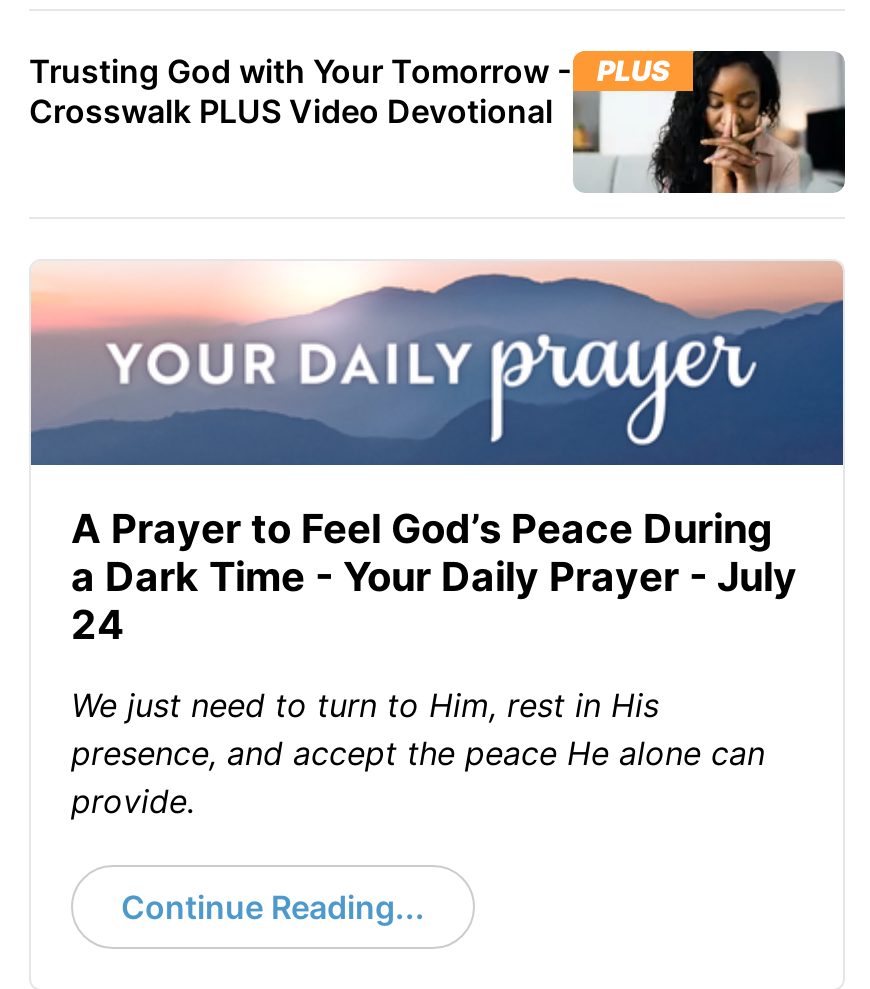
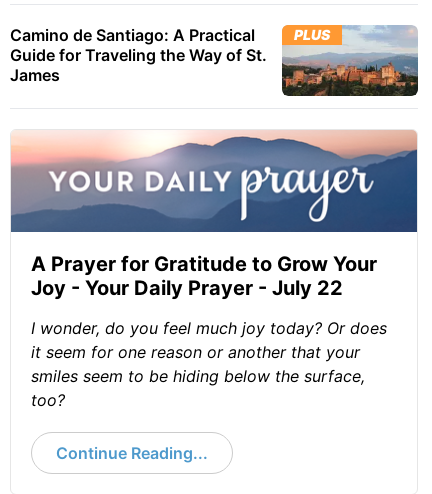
- [image]
- Trusting God with Your Tomorrow -
- Crosswalk PLUS Video Devotional
+ [image]
+ Camino de Santiago: A Practical
+ Guide for Traveling the Way of St.
+ James

- A Prayer to Feel God’s Peace During
- a Dark Time - Your Daily Prayer - July
- 24
+ A Prayer for Gratitude to Grow Your
+ Joy - Your Daily Prayer - July 22

- We just need to turn to Him, rest in His
- presence, and accept the peace He alone can
- provide.
+ I wonder, do you feel much joy today? Or does
+ it seem for one reason or another that your
+ smiles seem to be hiding below the surface,
+ too?
